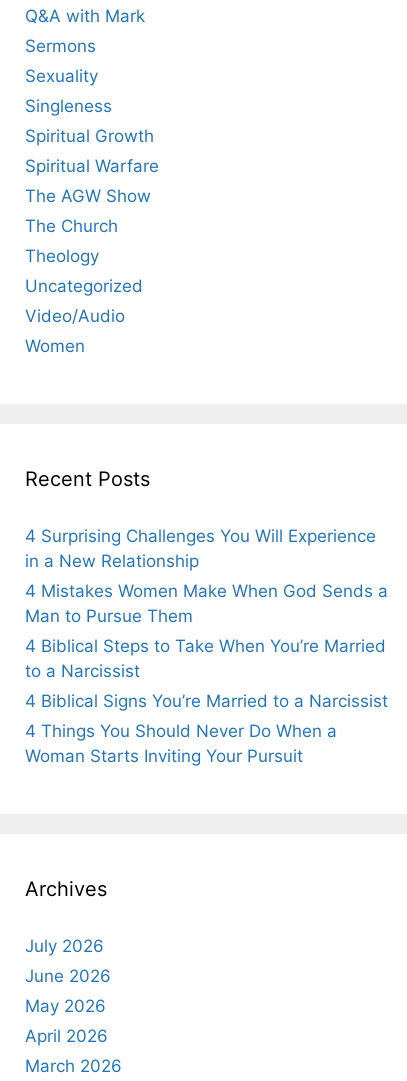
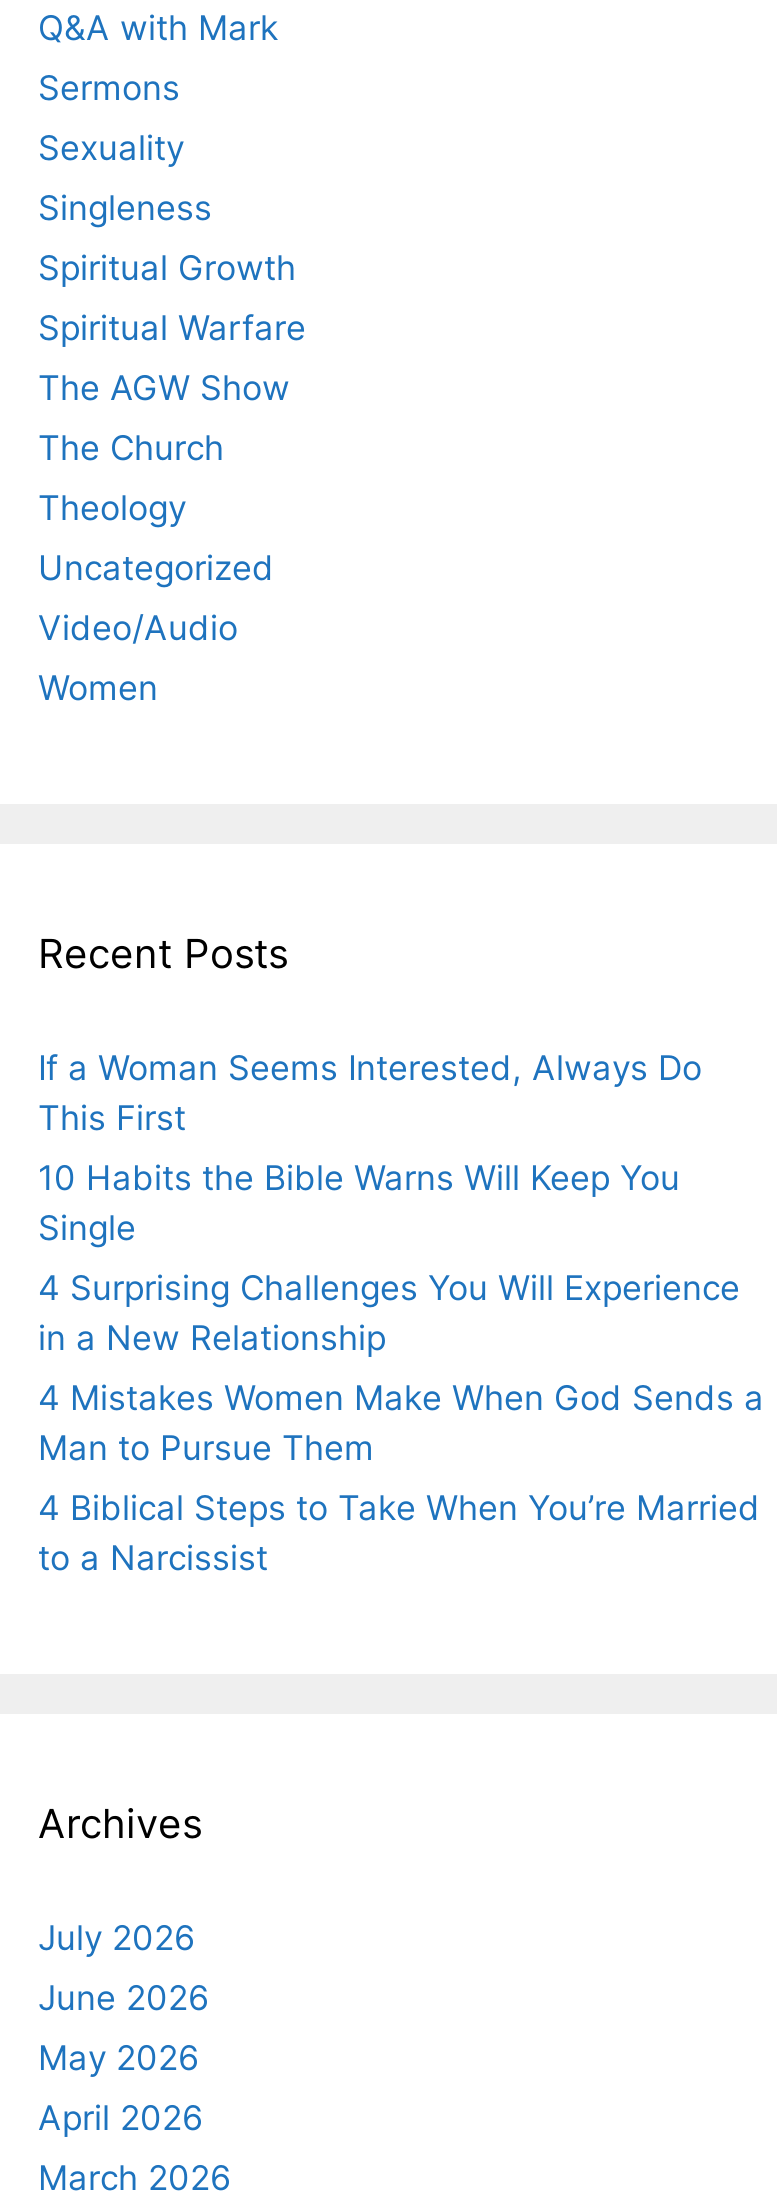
+ If a Woman Seems Interested, Always Do
+ This First
+ 10 Habits the Bible Warns Will Keep You
+ Single

moved down: 4 Surprising Challenges You Will Experience | in a New Relationship | 4 Mistakes Women Make When God Sends a | Man to Pursue Them | 4 Biblical Steps to Take When You’re Married | to a Narcissist

- 4 Biblical Signs You’re Married to a Narcissist
- 4 Things You Should Never Do When a
- Woman Starts Inviting Your Pursuit
